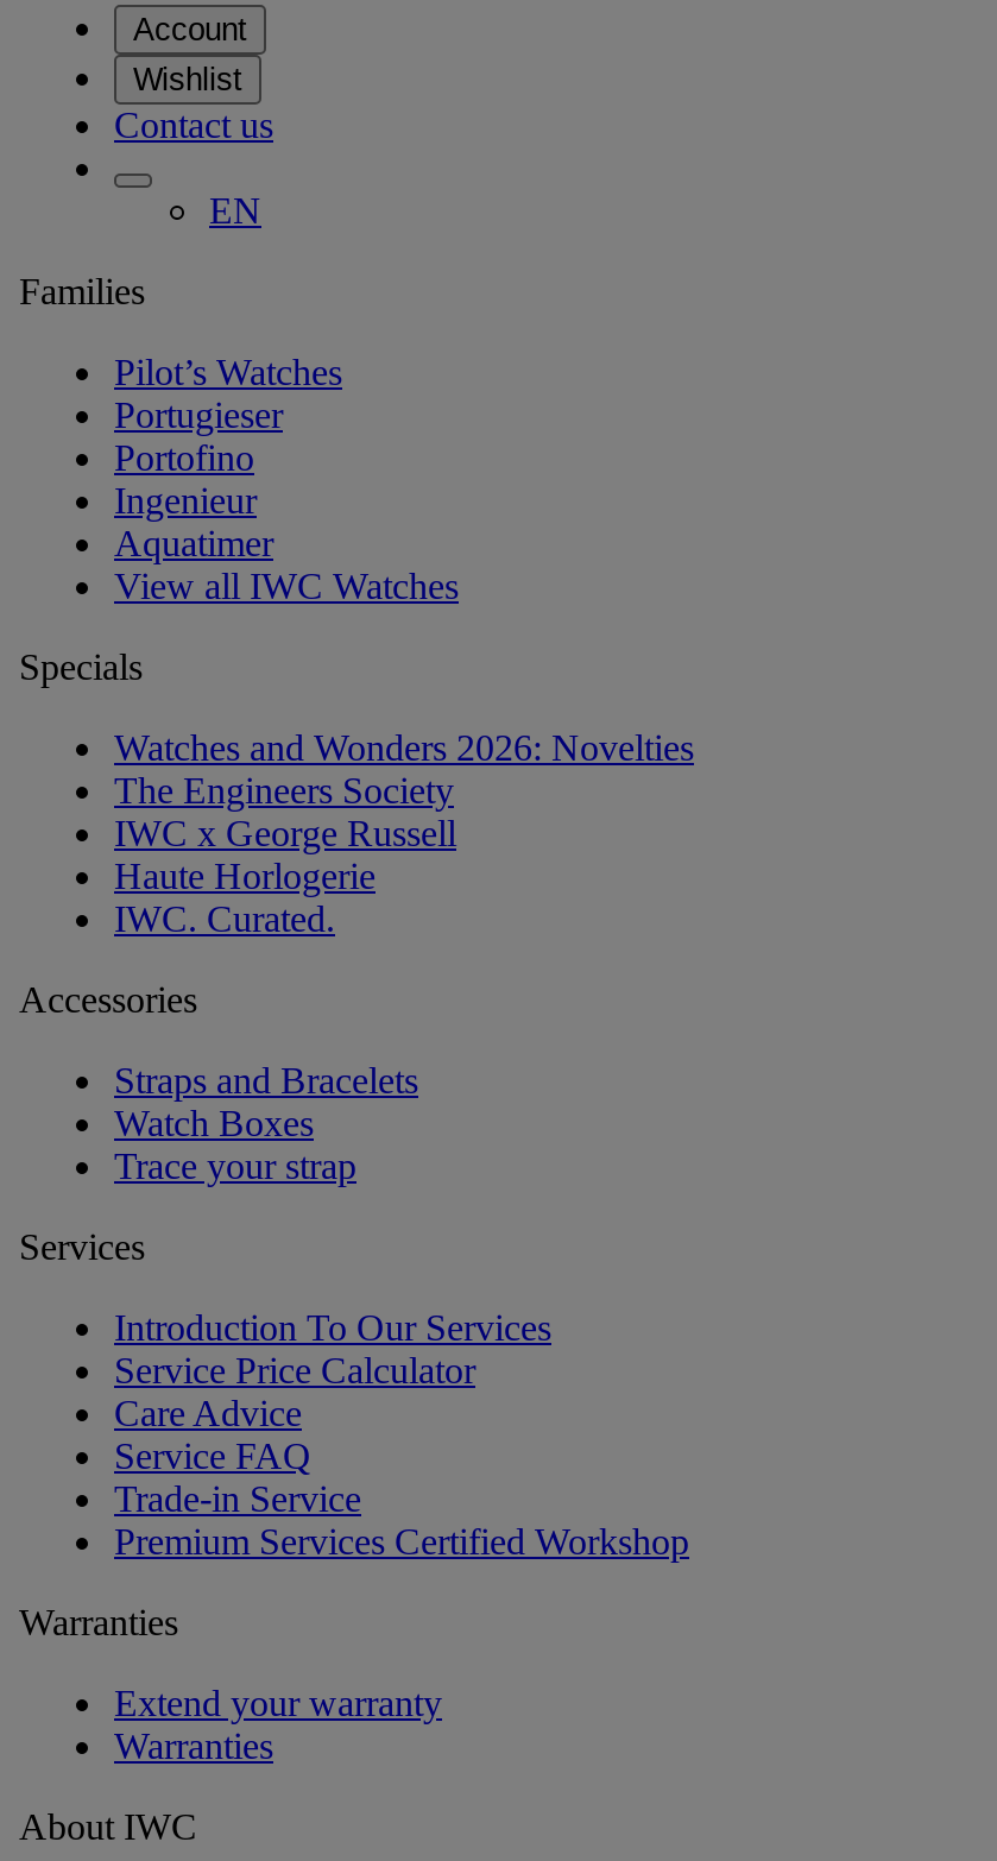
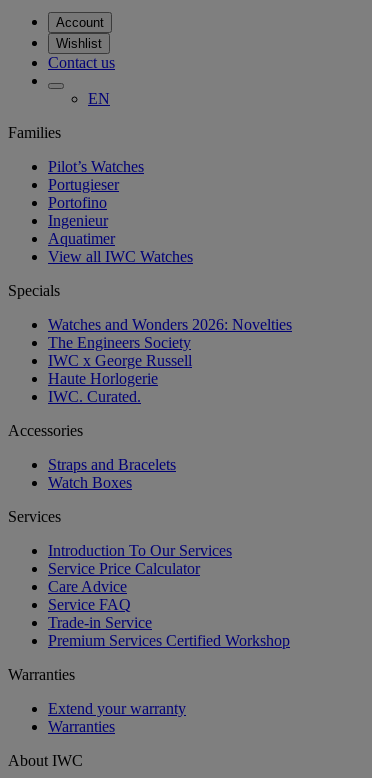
- Trace your strap
